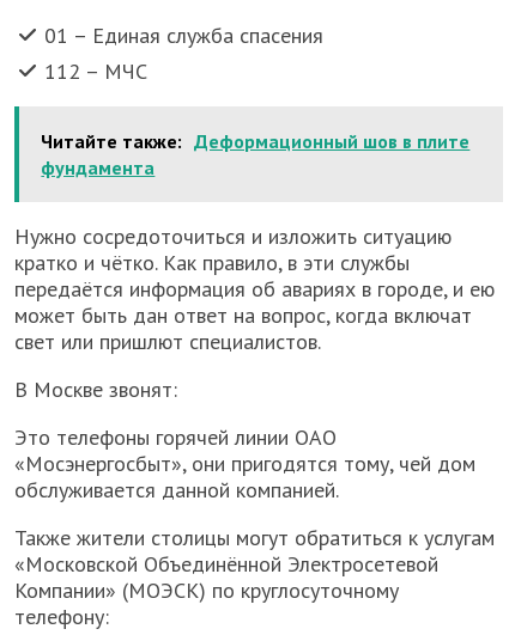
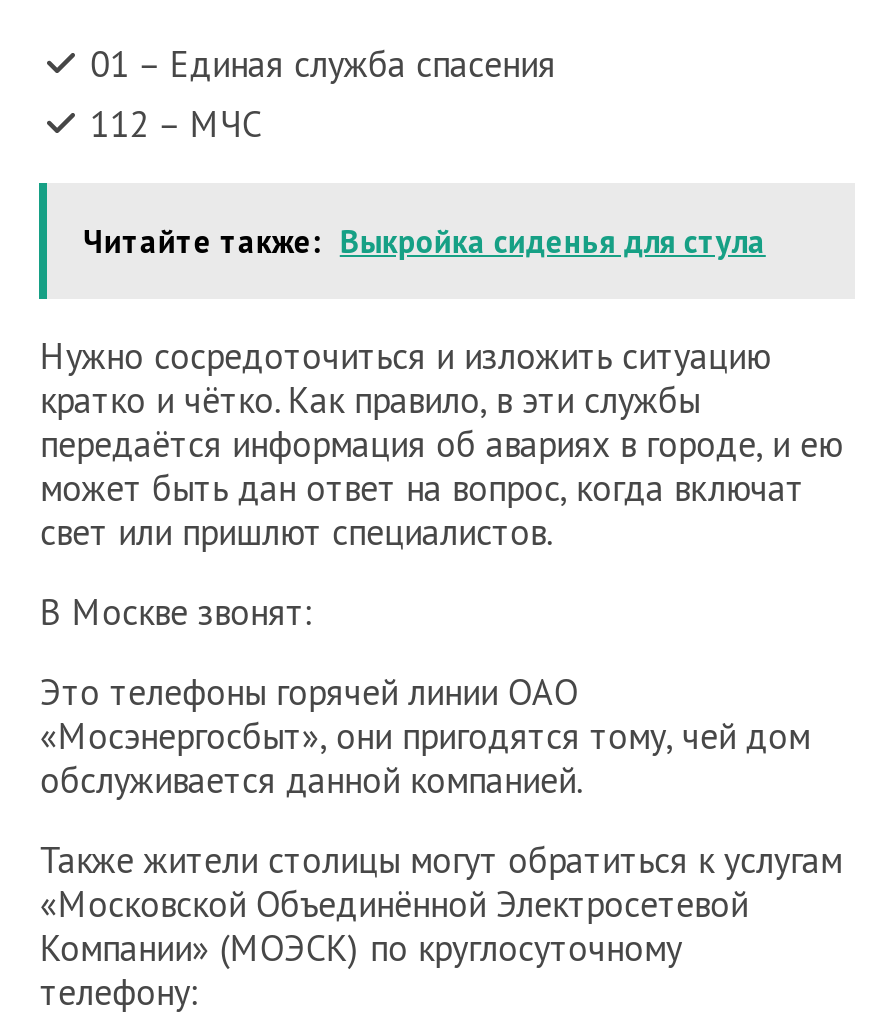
- Читайте также: Деформационный шов в плите
- фундамента
+ Читайте также: Выкройка сиденья для стула
